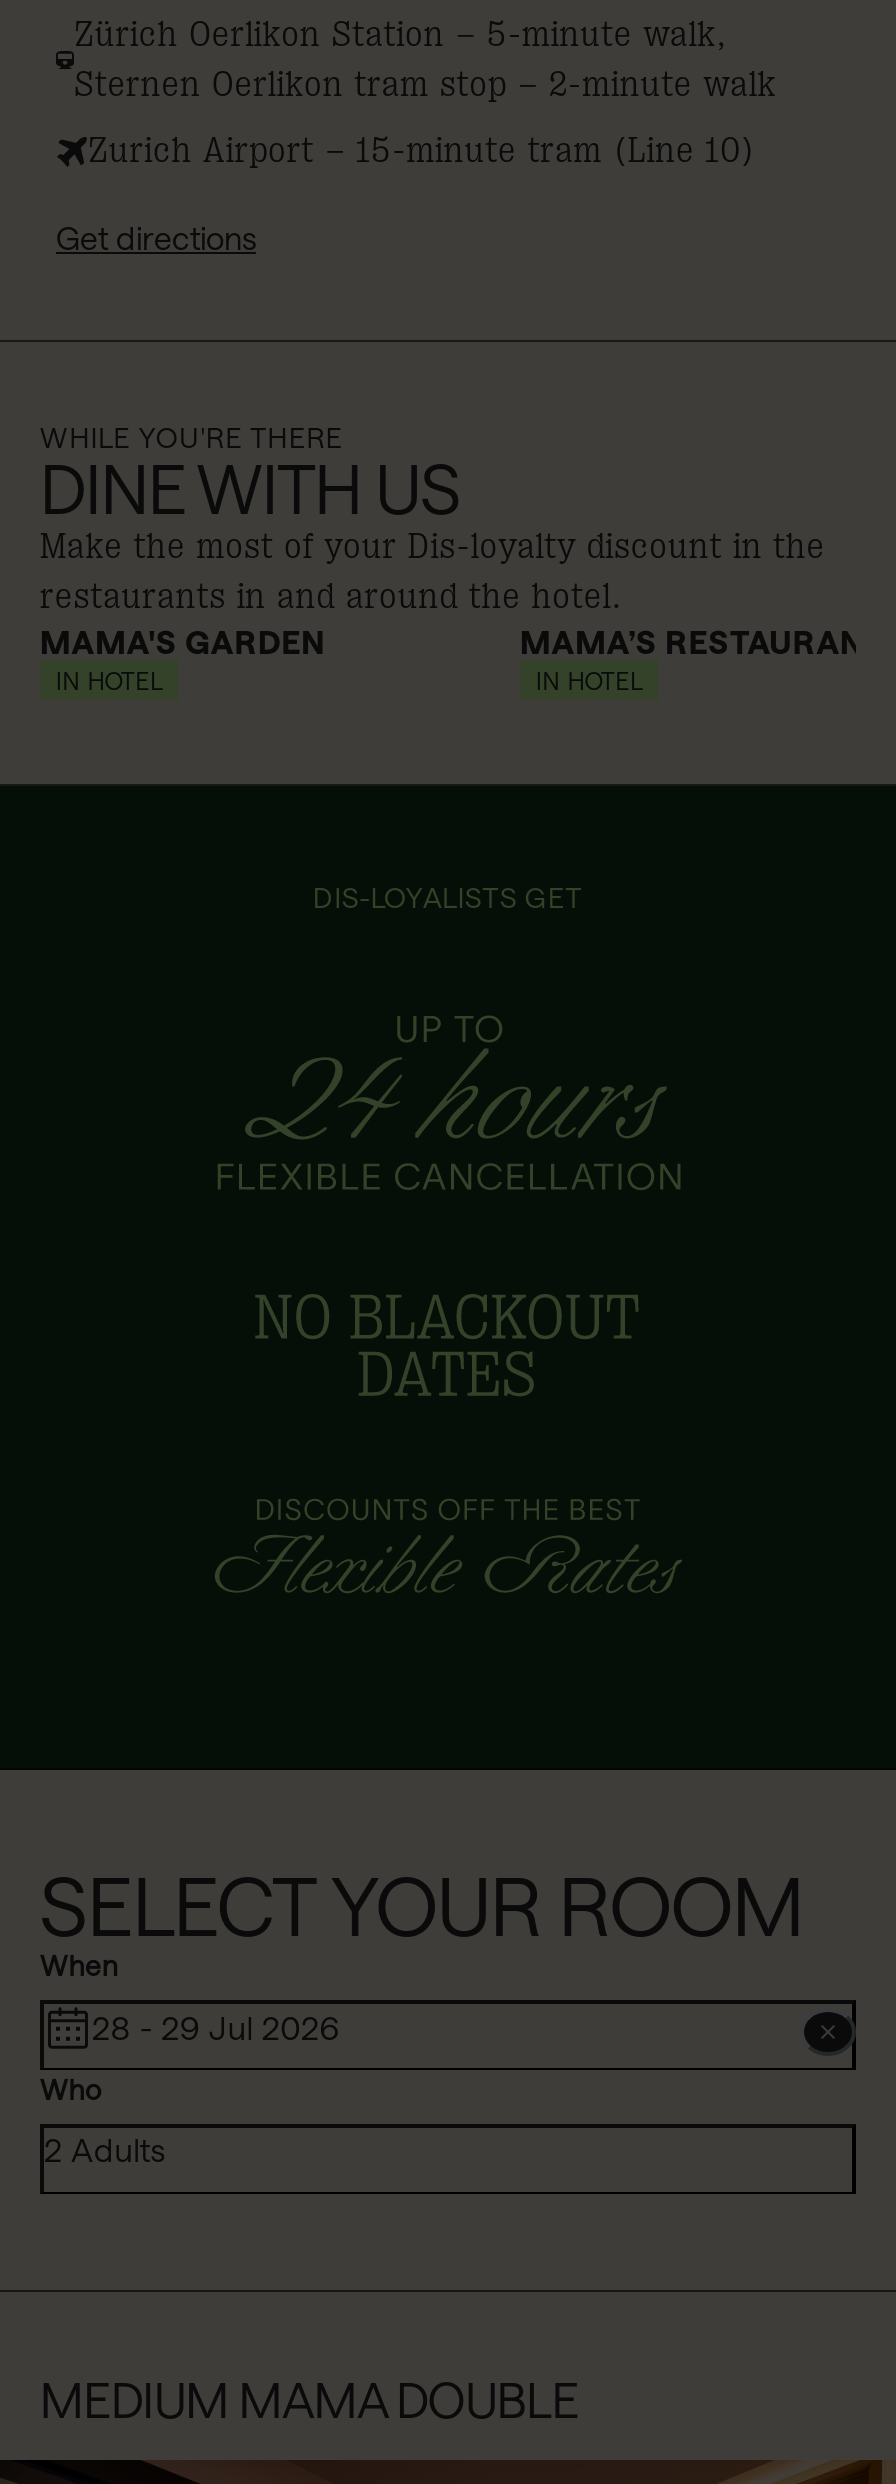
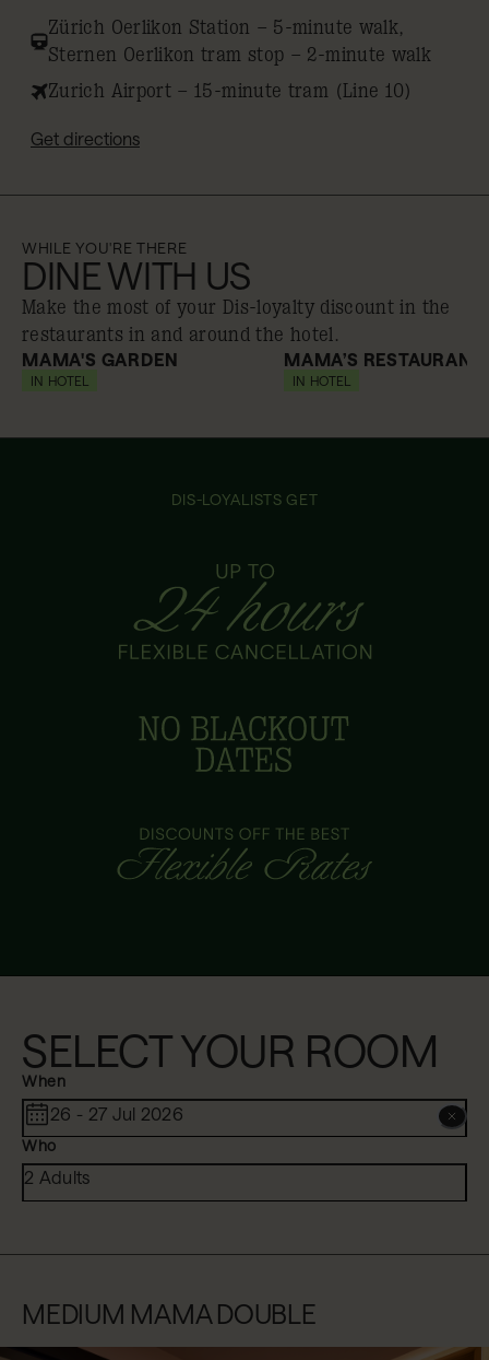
- 28 - 29 Jul 2026
+ 26 - 27 Jul 2026
